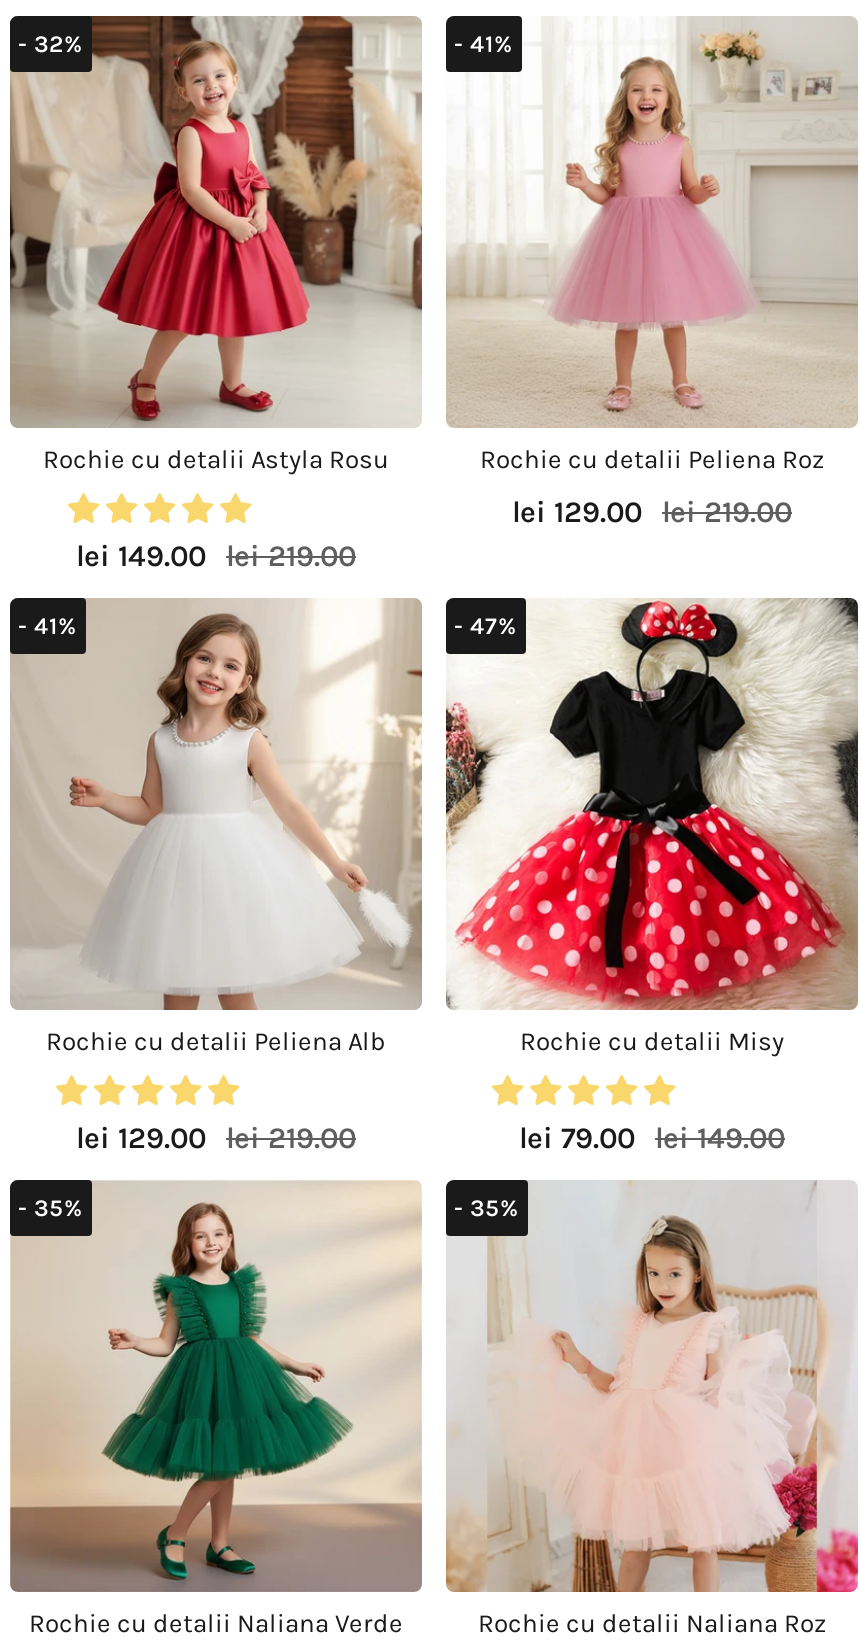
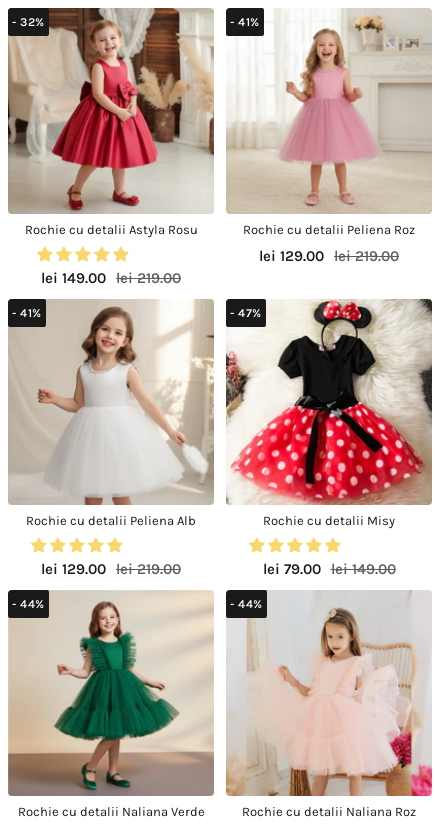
- - 35%
+ - 44%

- - 35%
+ - 44%
